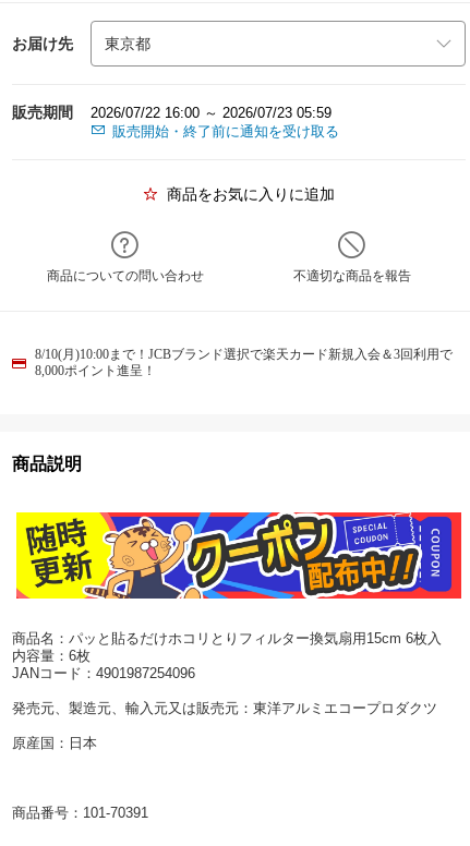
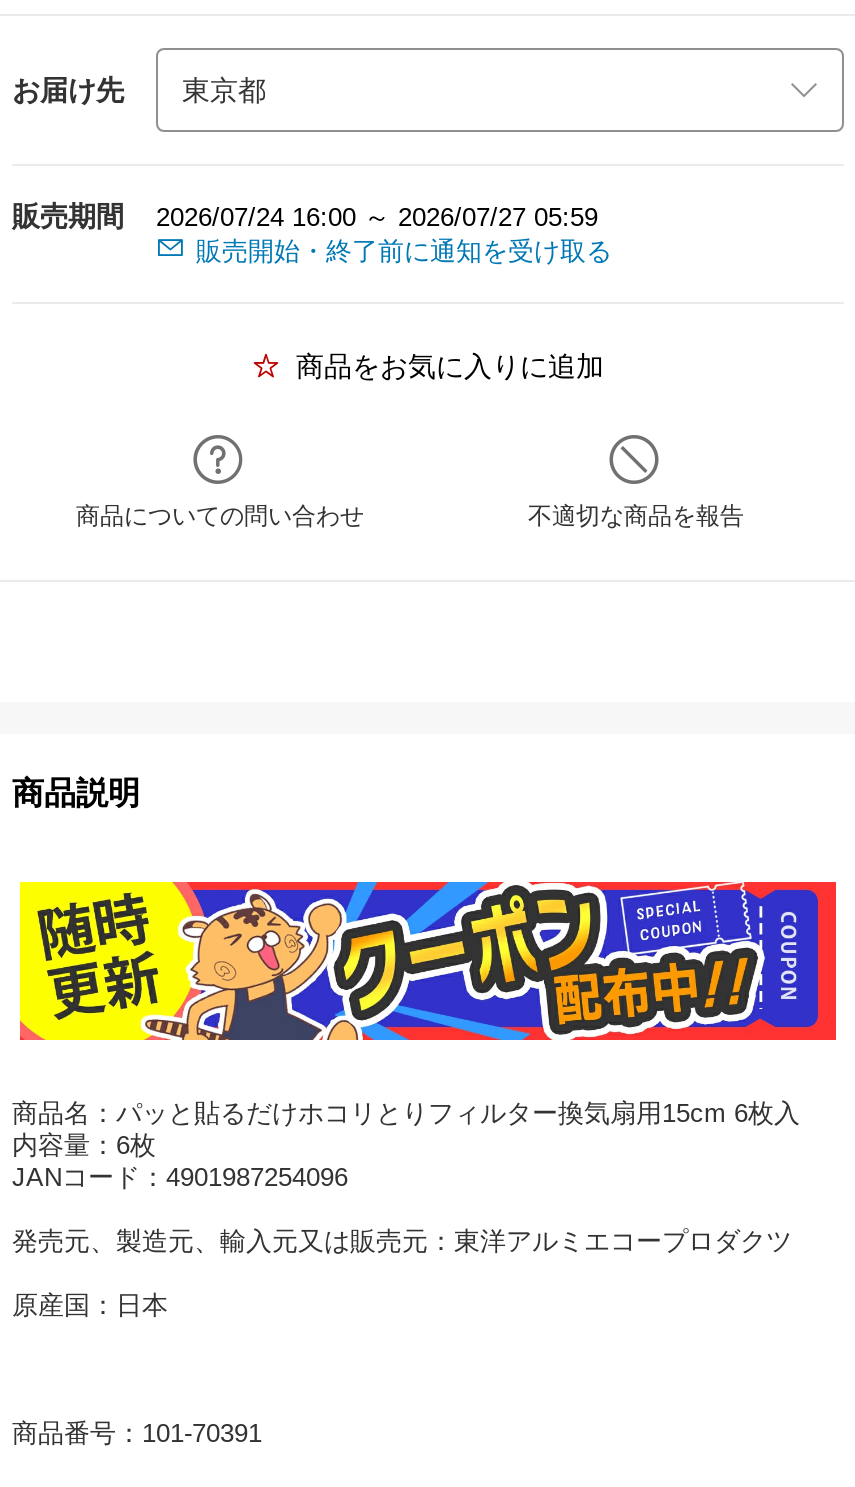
- 販売期間 2026/07/22 16:00 ～ 2026/07/23 05:59
+ 販売期間 2026/07/24 16:00 ～ 2026/07/27 05:59

- 8/10(月)10:00まで！JCBブランド選択で楽天カード新規入会＆3回利用で
- 8,000ポイント進呈！
